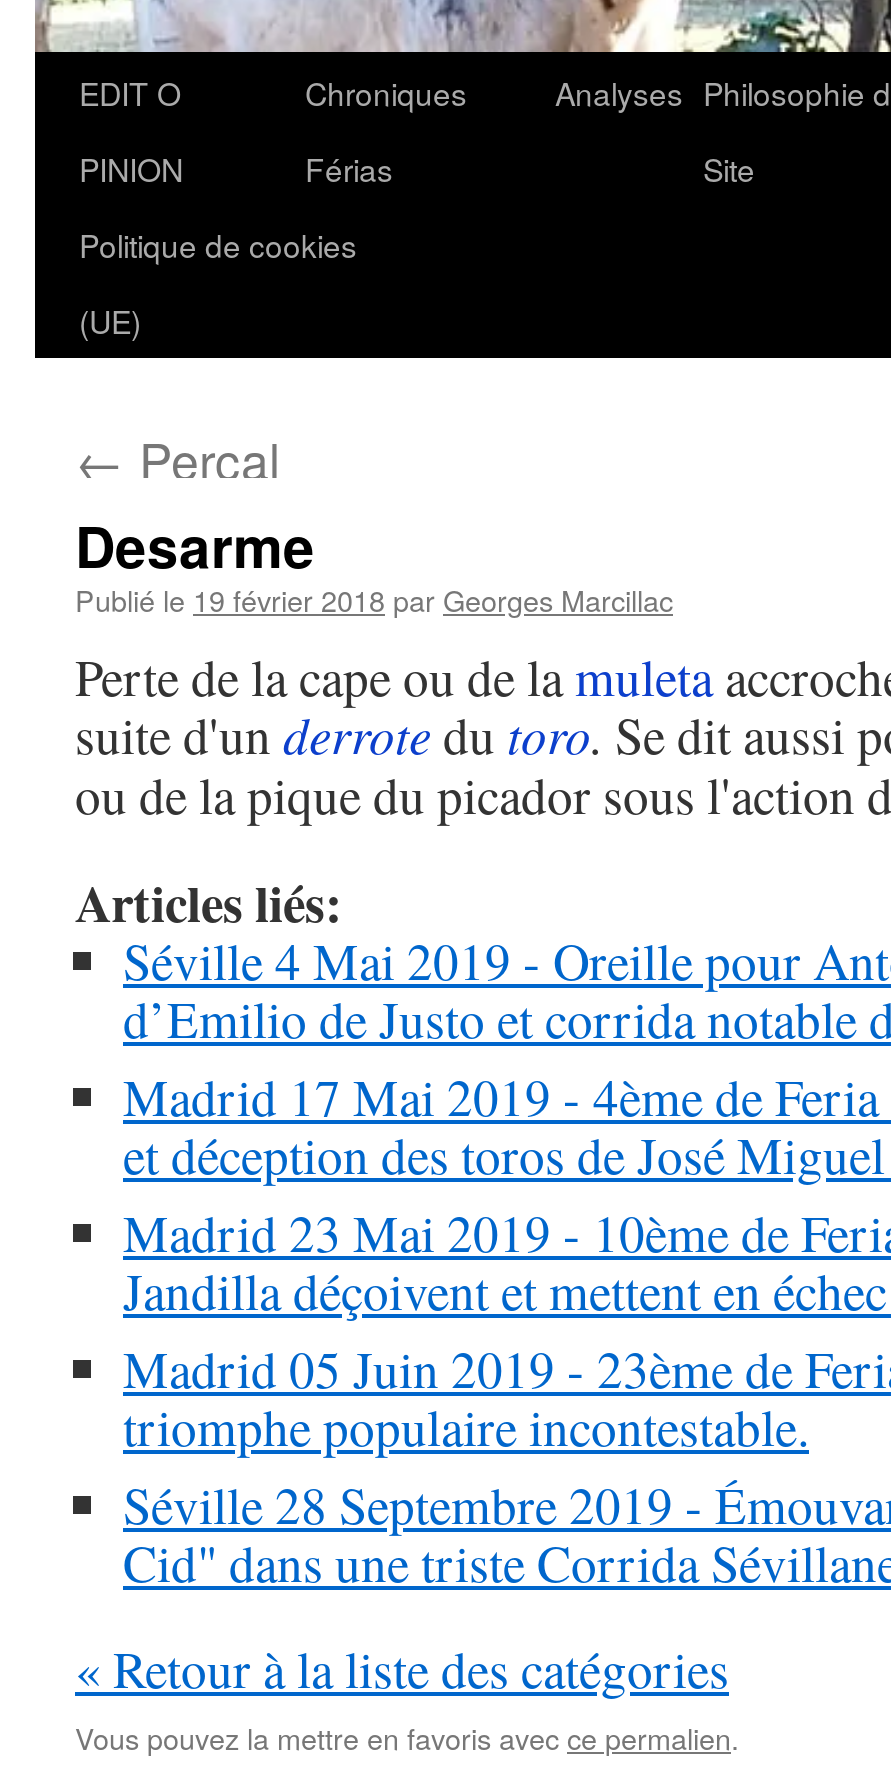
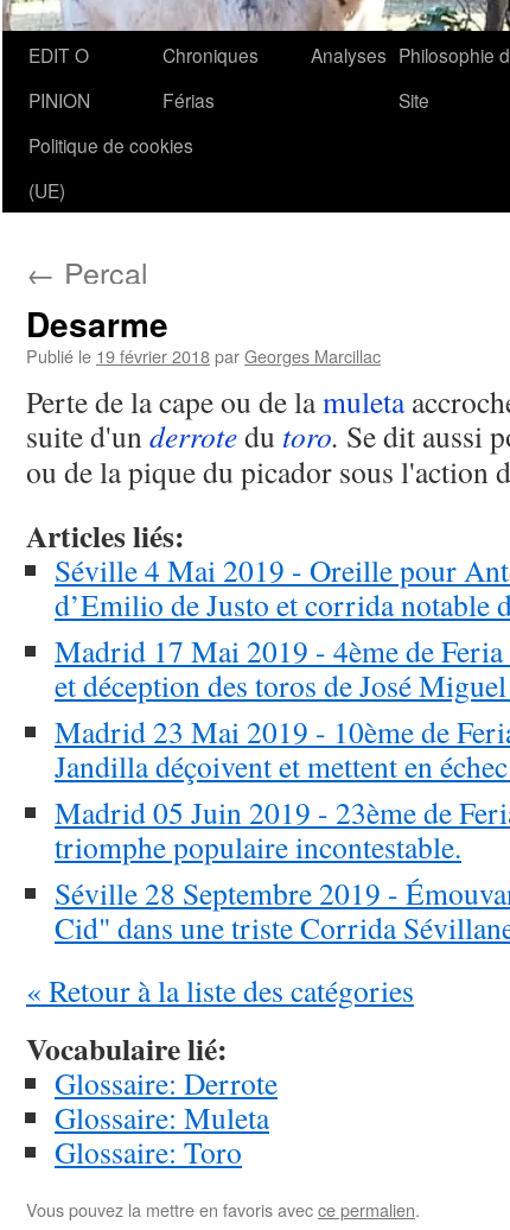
+ Vocabulaire lié:
+ Glossaire: Derrote
+ Glossaire: Muleta
+ Glossaire: Toro
